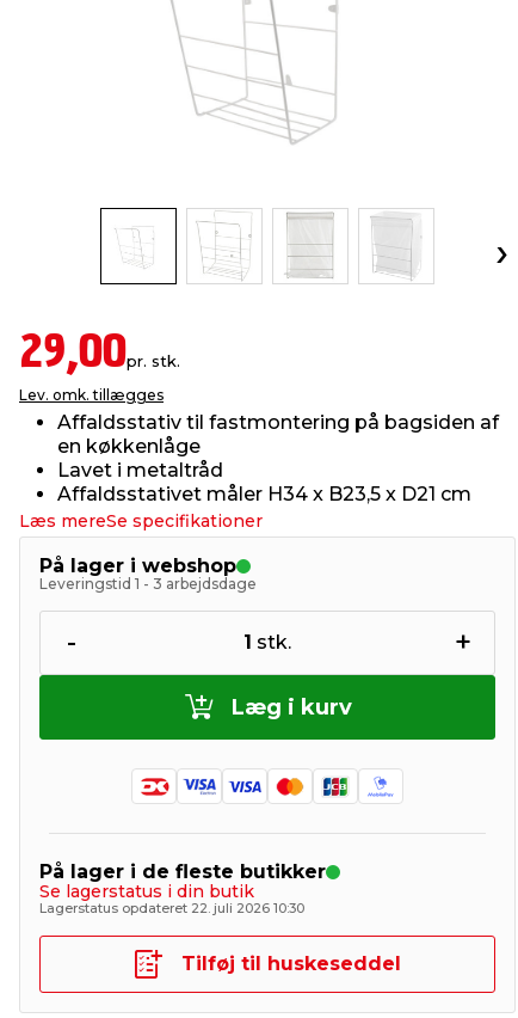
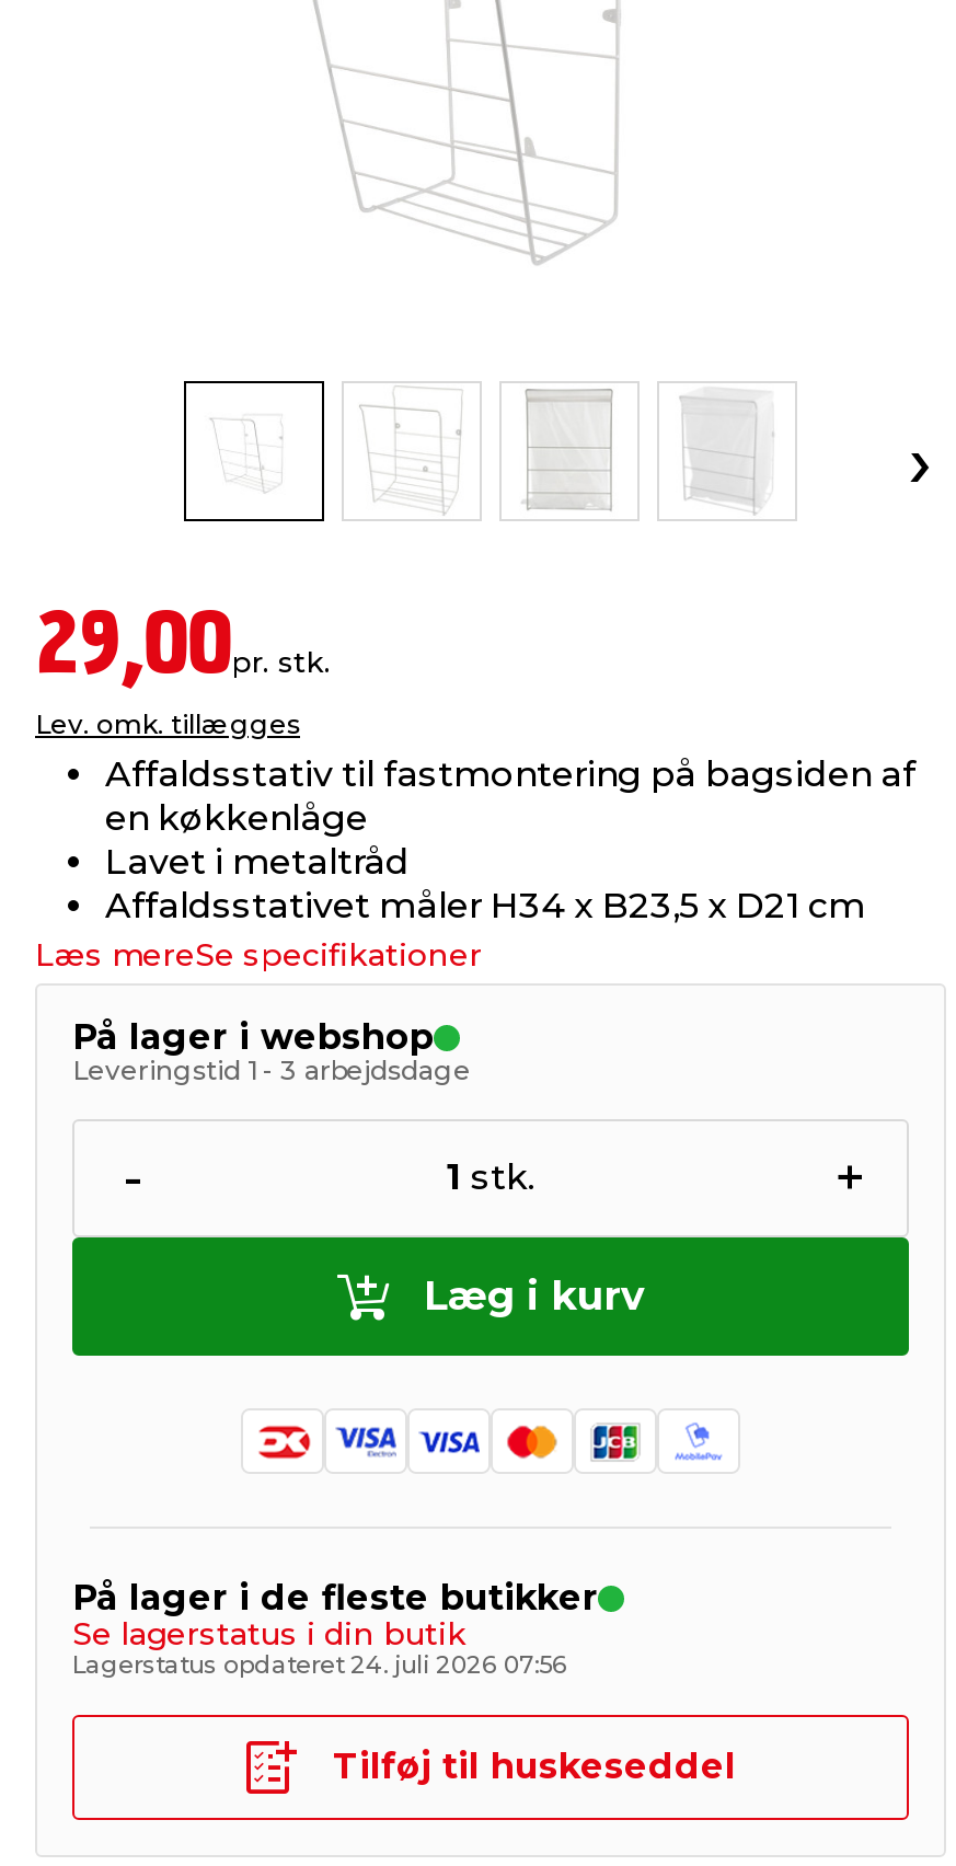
- Lagerstatus opdateret 22. juli 2026 10:30
+ Lagerstatus opdateret 24. juli 2026 07:56
